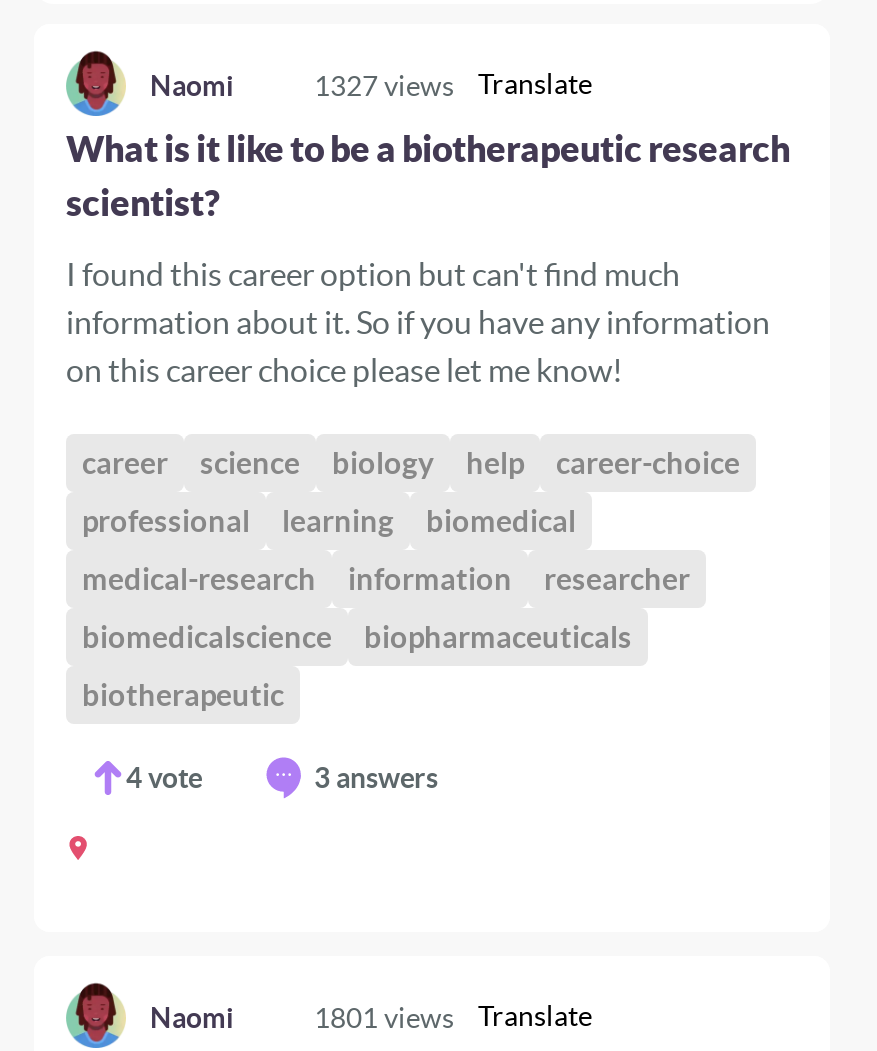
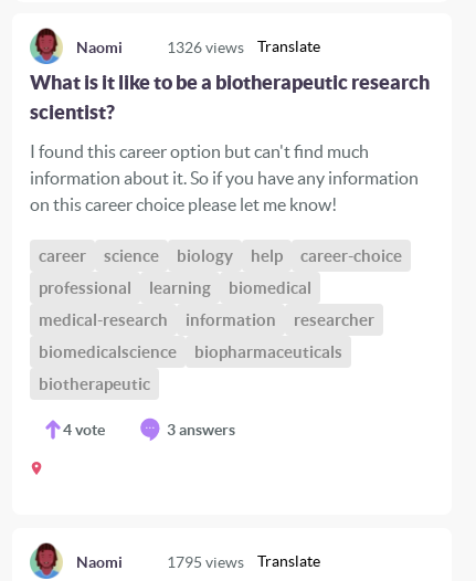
- 1327 views Translate
+ 1326 views Translate

- 1801 views Translate
+ 1795 views Translate
